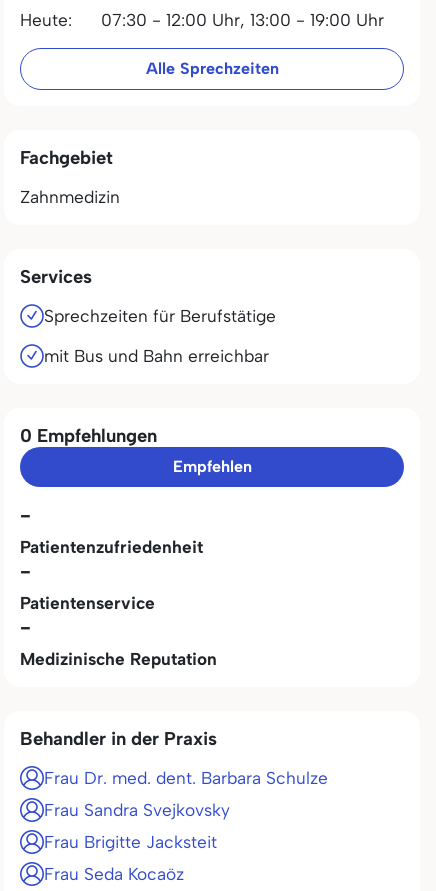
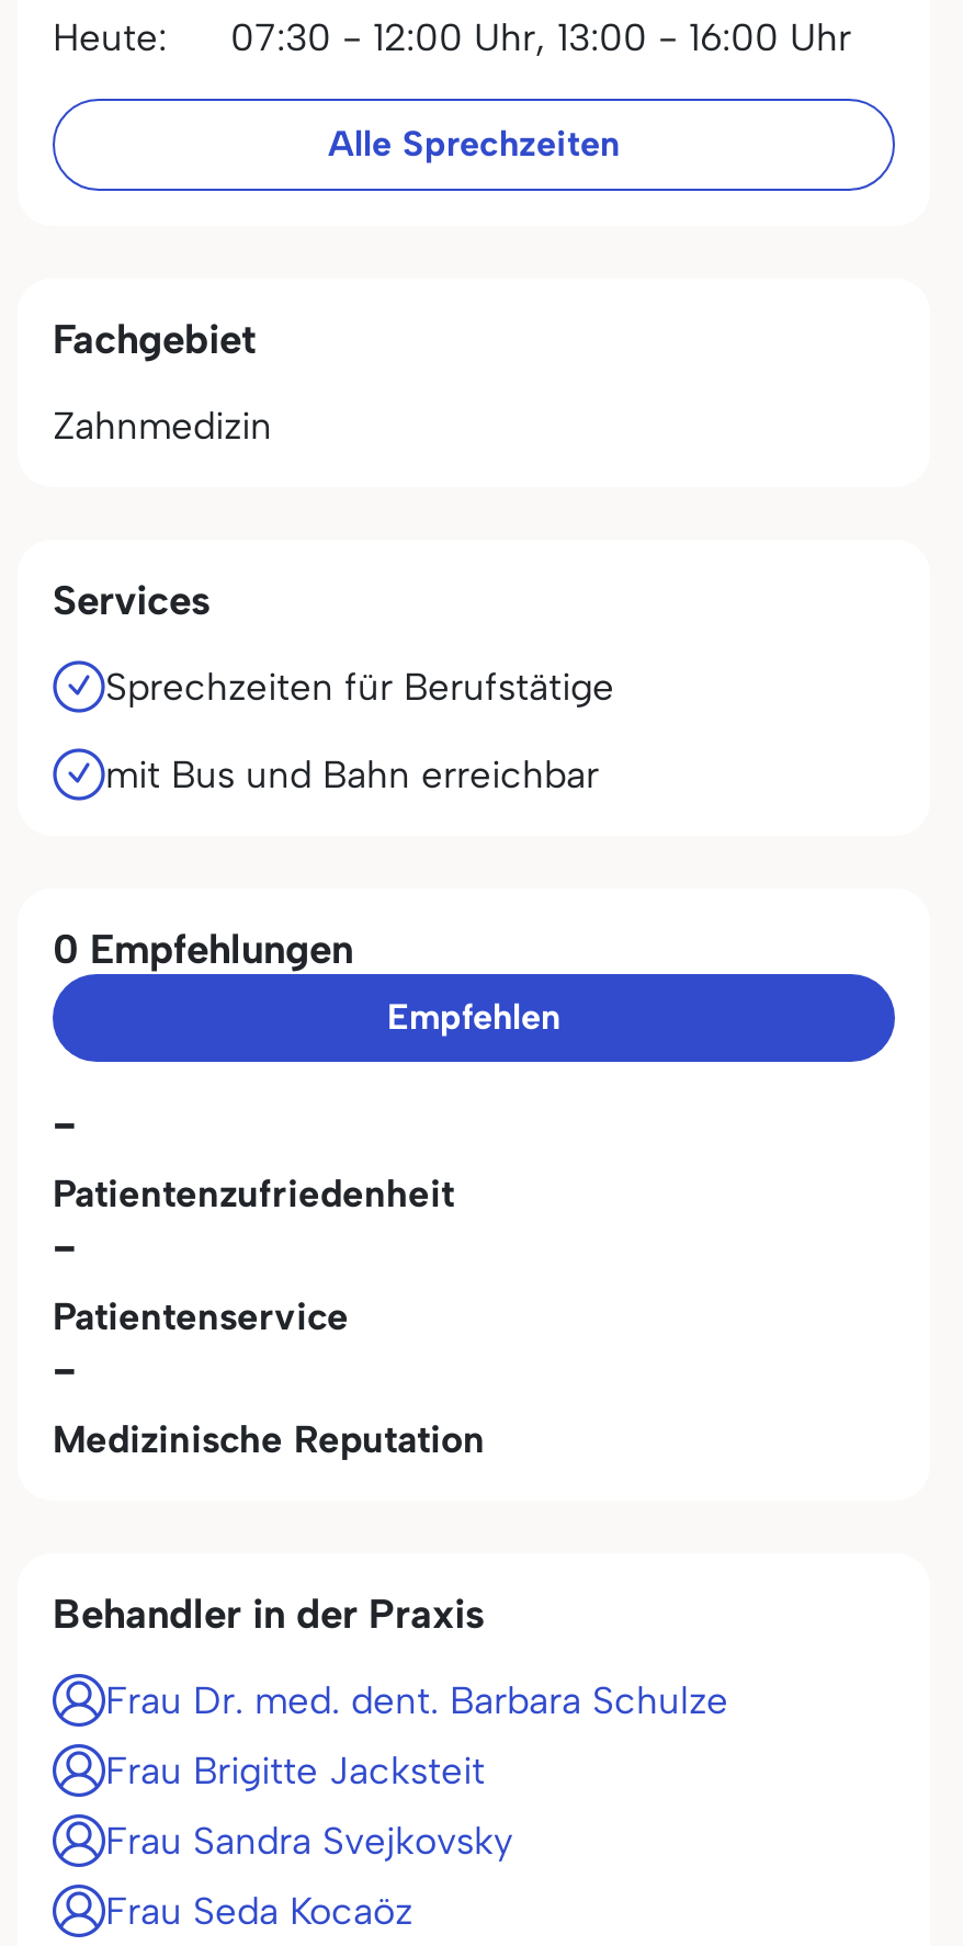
- Heute: 07:30 - 12:00 Uhr, 13:00 - 19:00 Uhr
+ Heute: 07:30 - 12:00 Uhr, 13:00 - 16:00 Uhr

moved down: Frau Sandra Svejkovsky

moved up: Frau Brigitte Jacksteit
